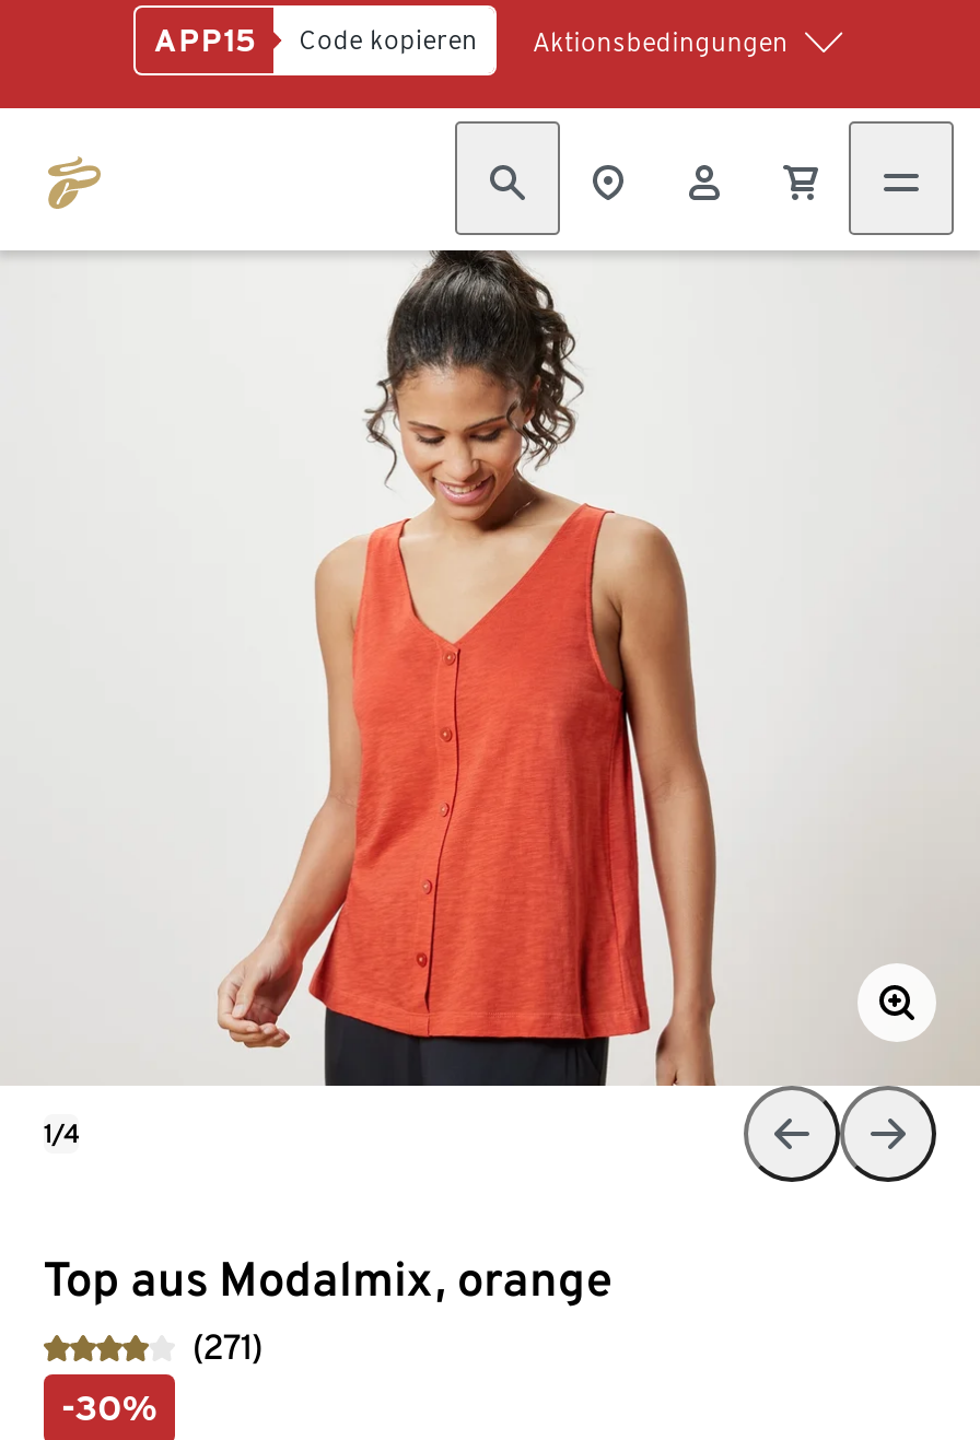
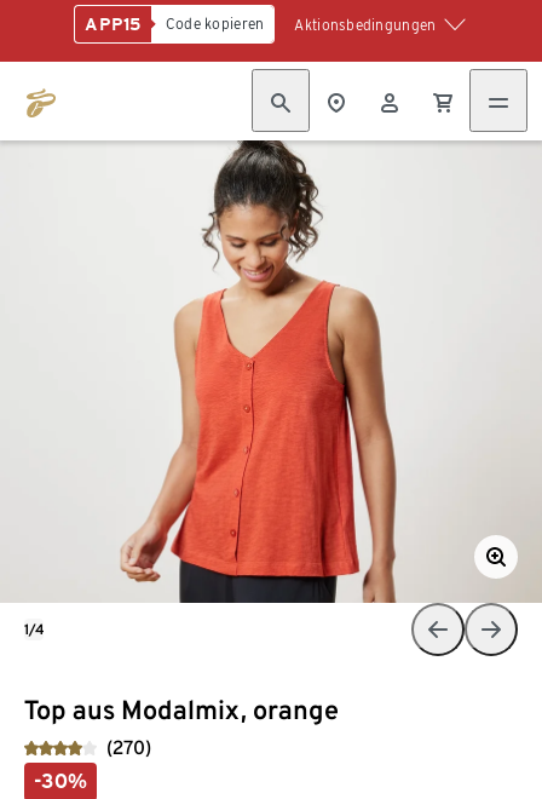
- (271)
+ (270)
